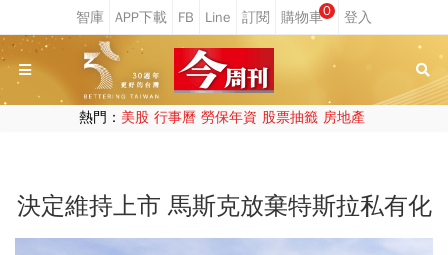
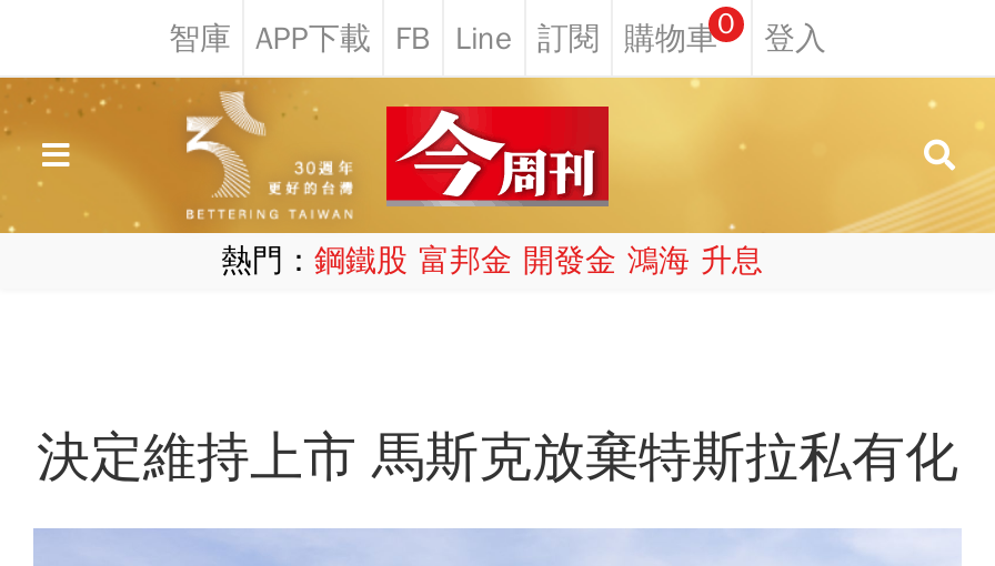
- 熱門：美股 行事曆 勞保年資 股票抽籤 房地產
+ 熱門：鋼鐵股 富邦金 開發金 鴻海 升息
